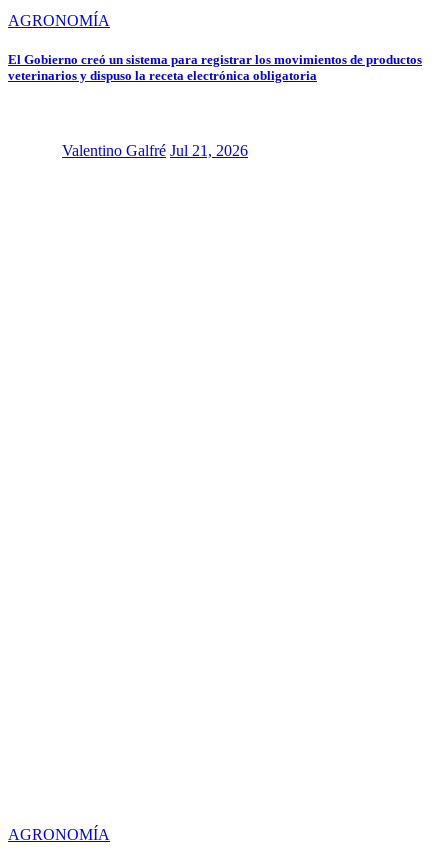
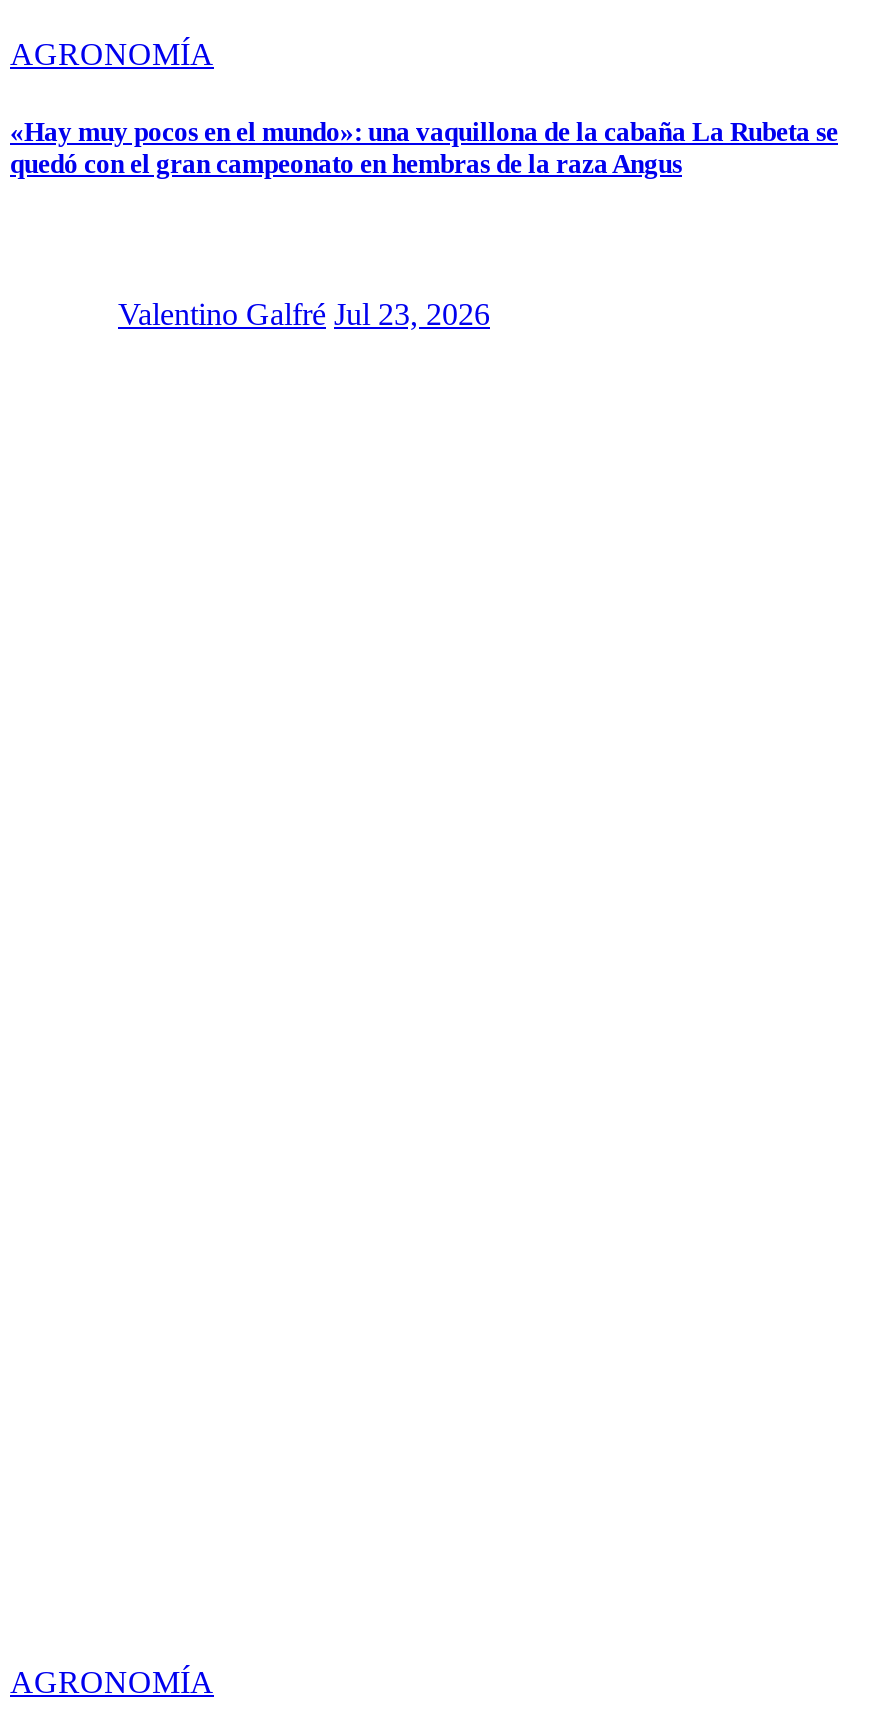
- El Gobierno creó un sistema para registrar los movimientos de productos
- veterinarios y dispuso la receta electrónica obligatoria
+ «Hay muy pocos en el mundo»: una vaquillona de la cabaña La Rubeta se
+ quedó con el gran campeonato en hembras de la raza Angus

- Valentino Galfré Jul 21, 2026
+ Valentino Galfré Jul 23, 2026
